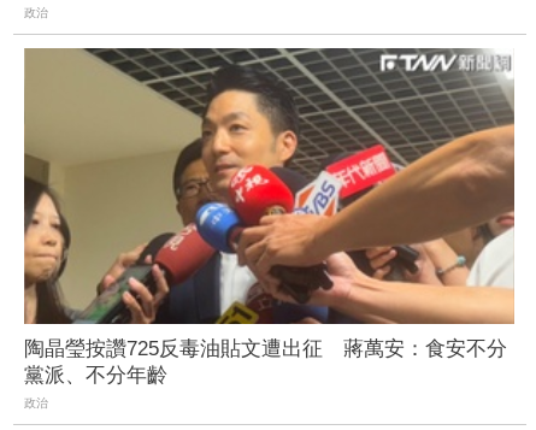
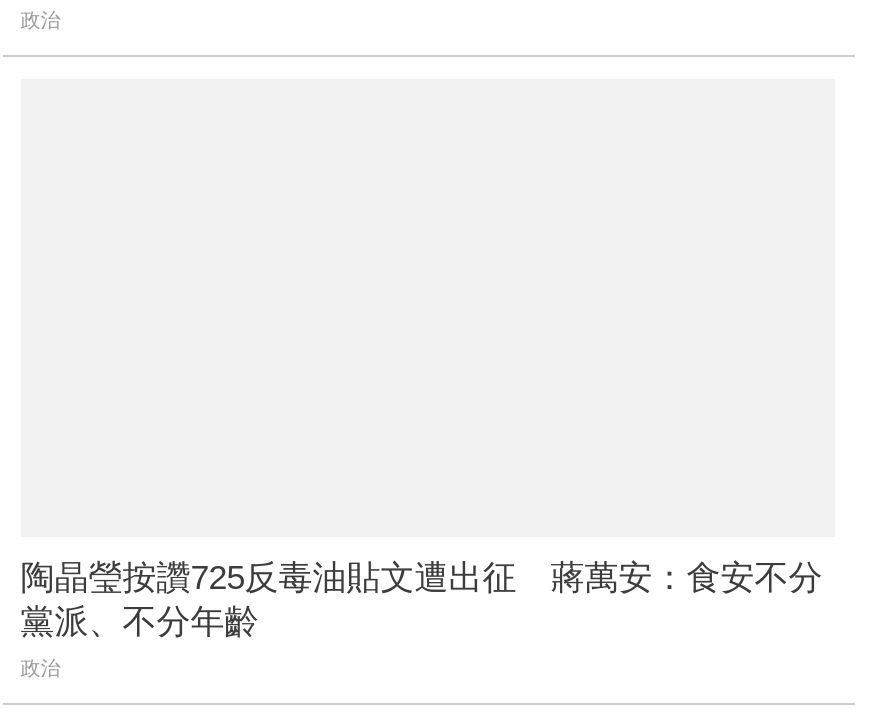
- [image]
